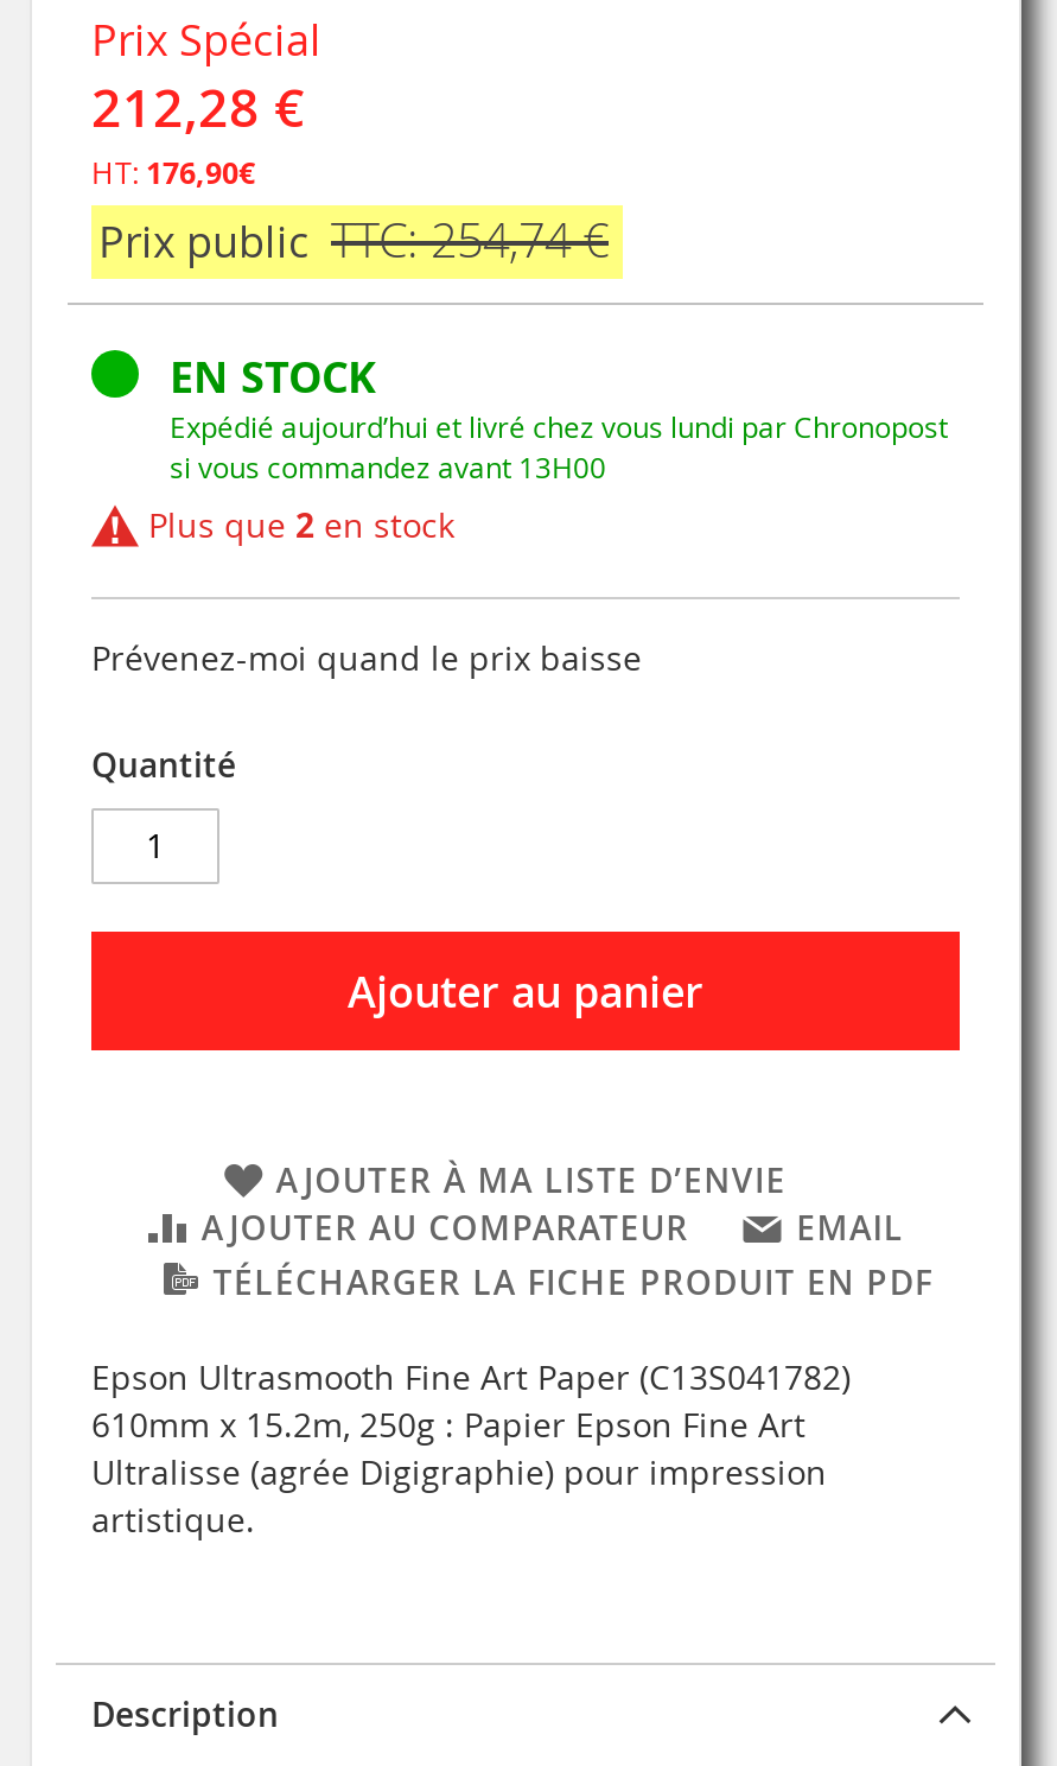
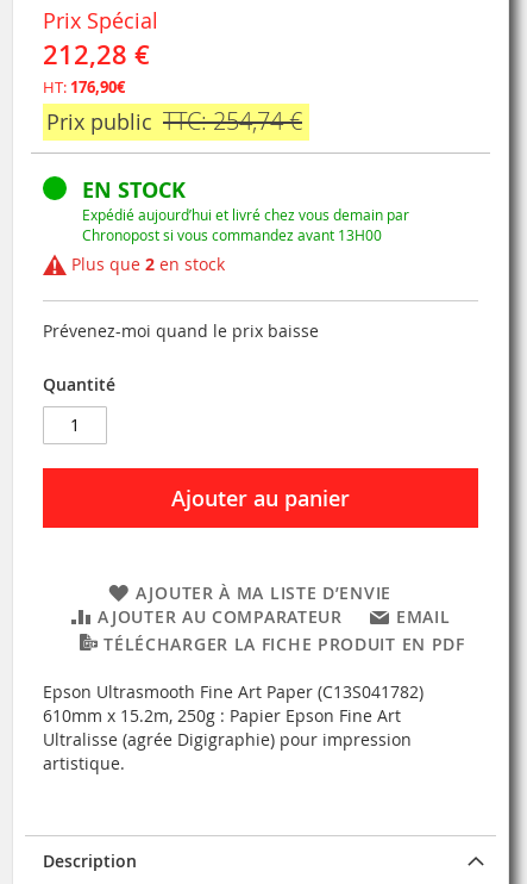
- Expédié aujourd’hui et livré chez vous lundi par Chronopost
- si vous commandez avant 13H00
+ Expédié aujourd’hui et livré chez vous demain par
+ Chronopost si vous commandez avant 13H00
